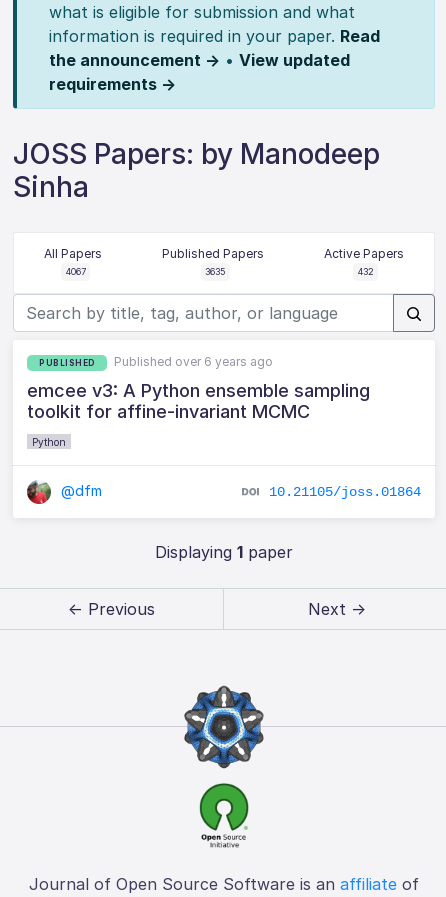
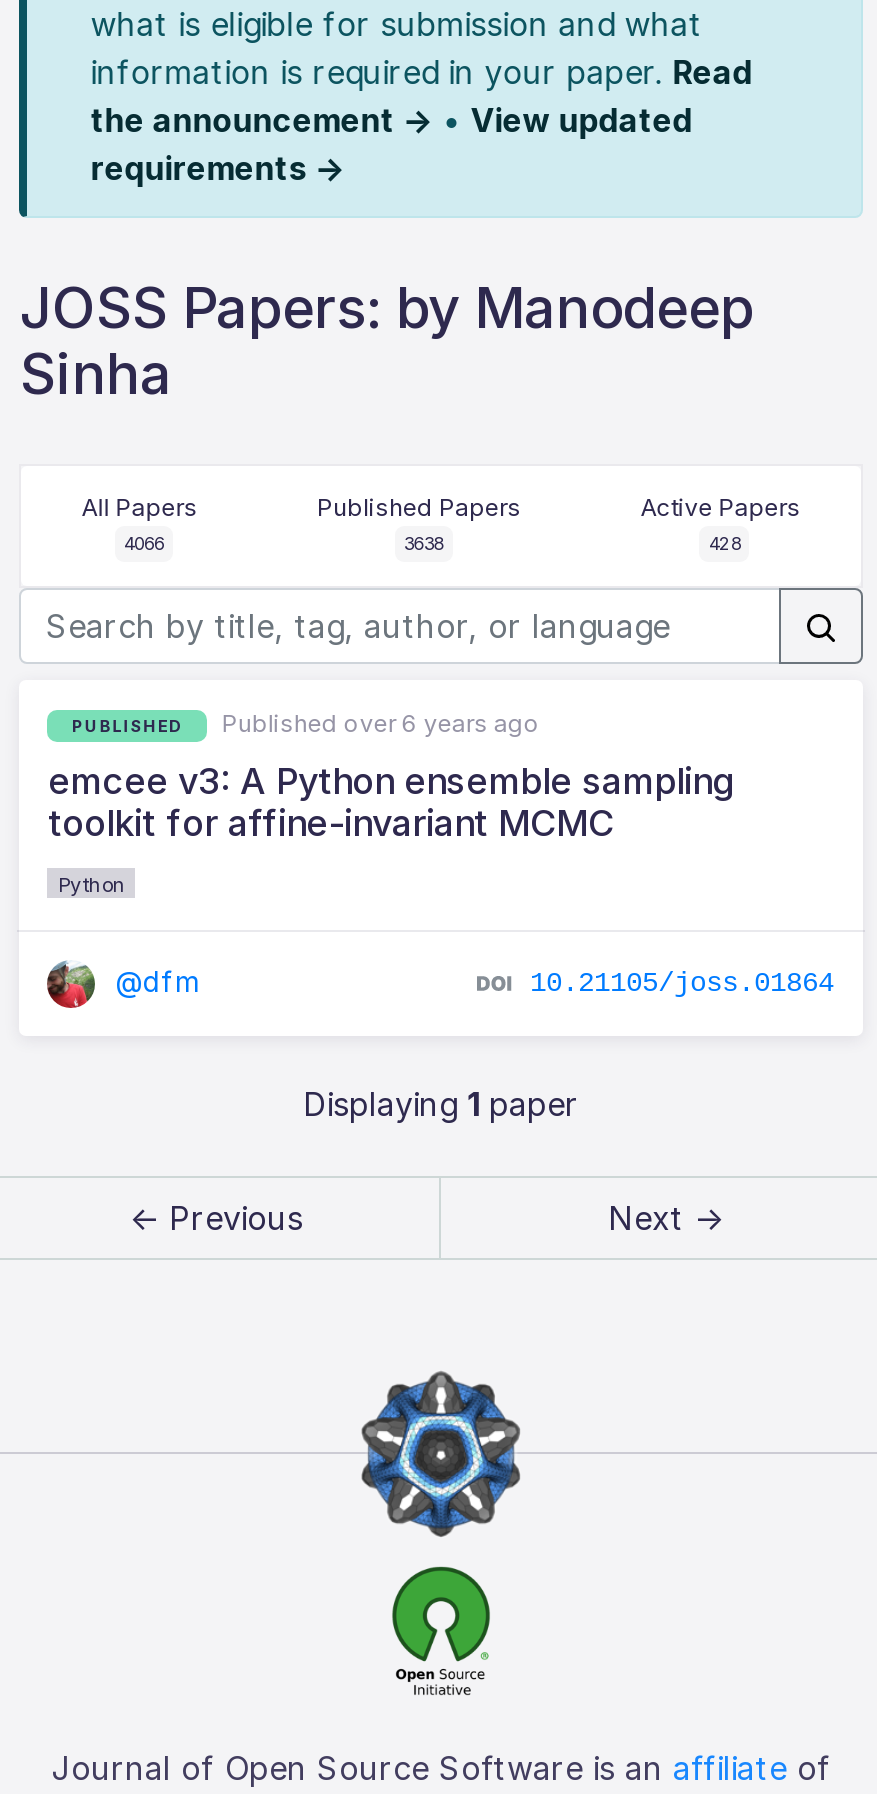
- 4067
+ 4066

- 3635
+ 3638

- 432
+ 428
